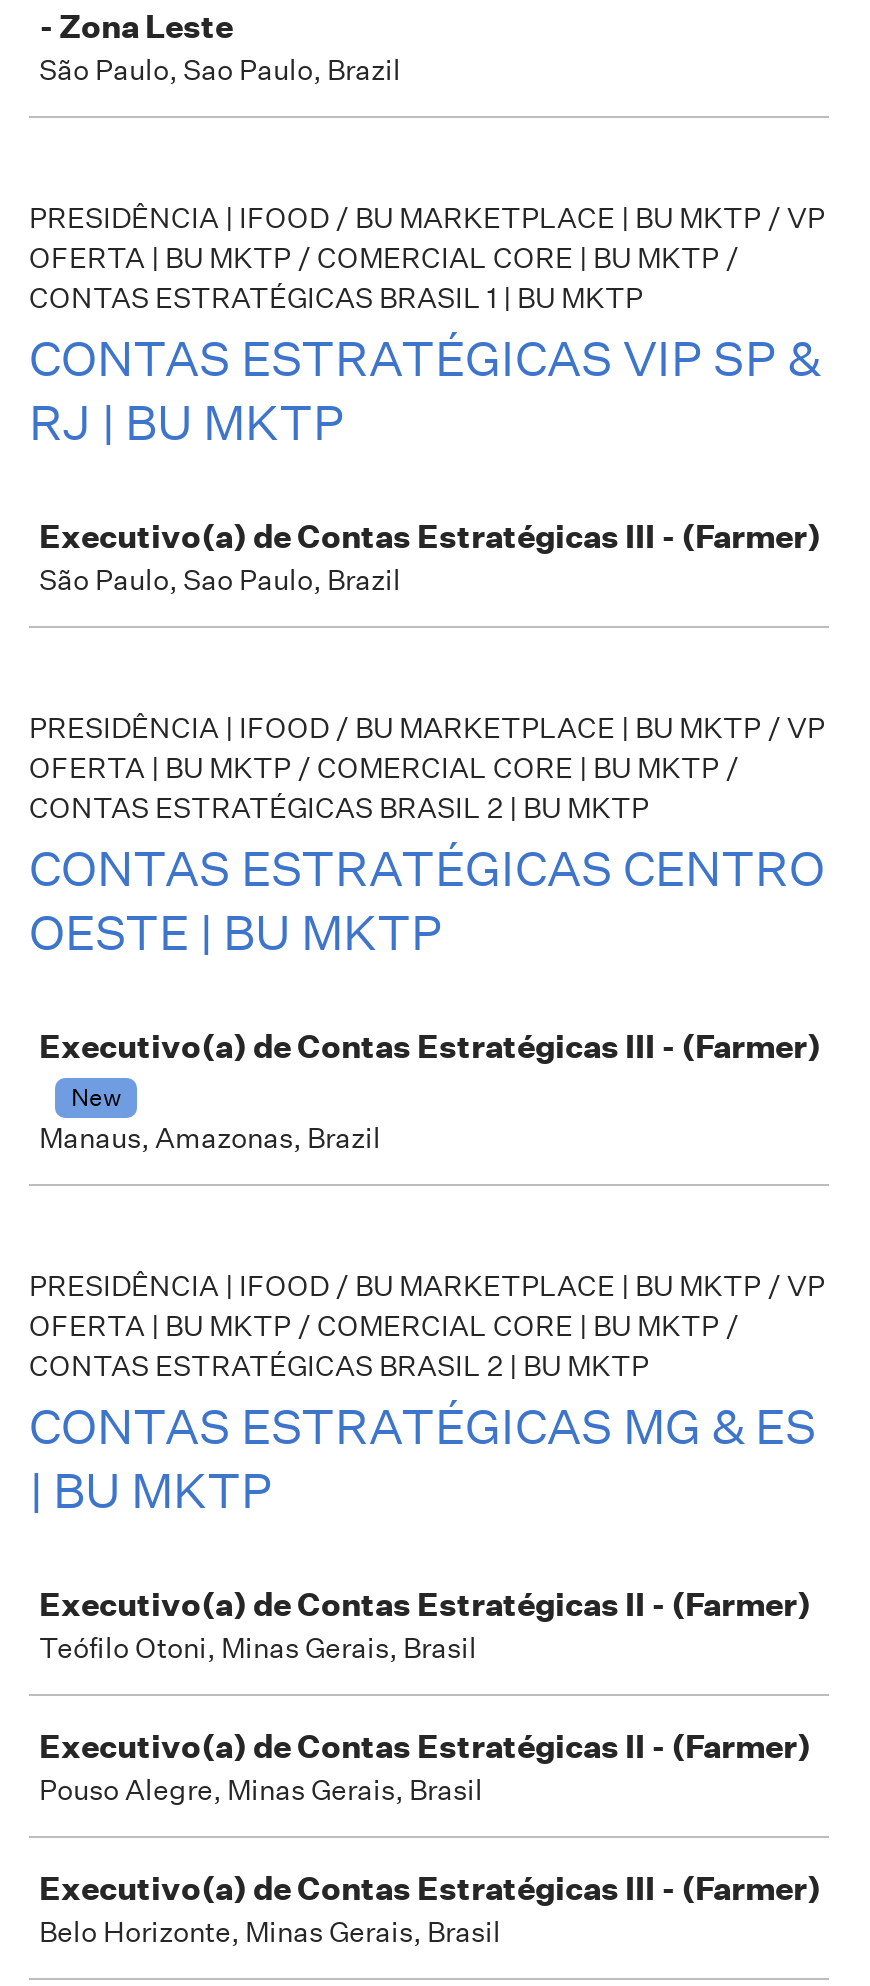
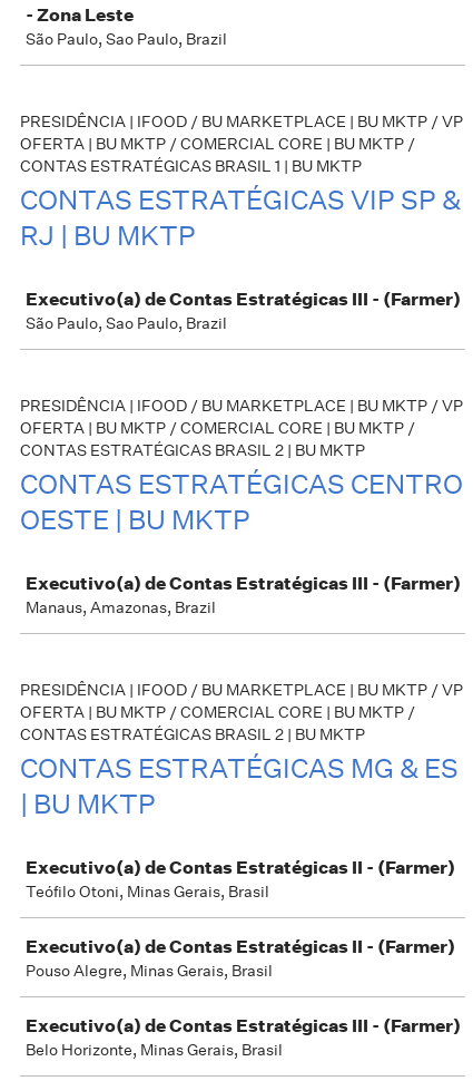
- New
